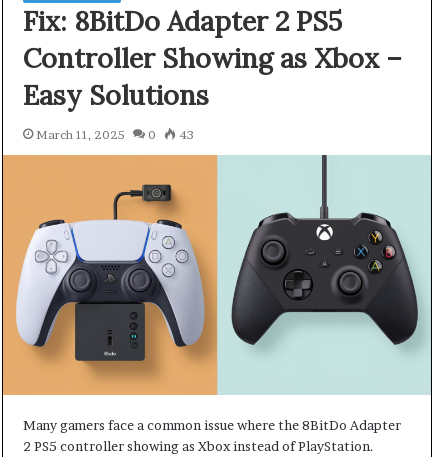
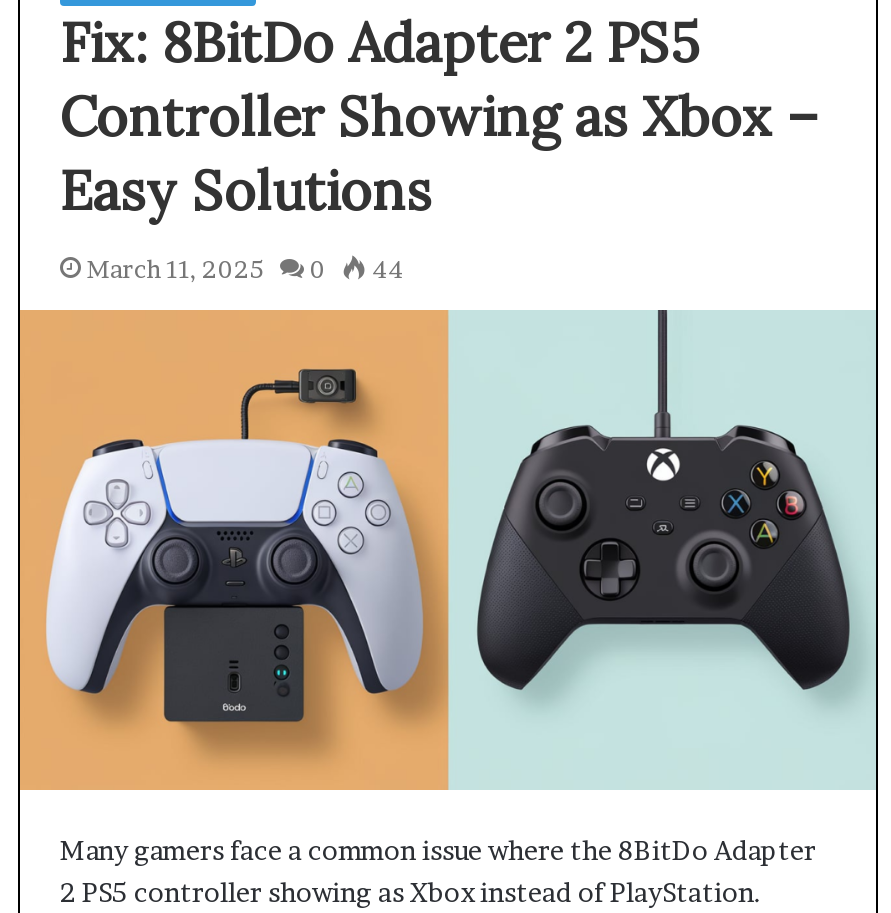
- March 11, 2025 0 43
+ March 11, 2025 0 44
